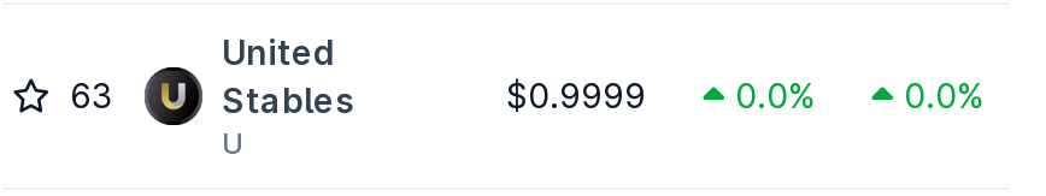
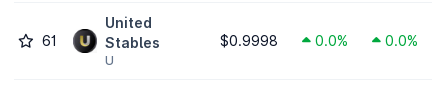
- 63
+ 61

- $0.9999
+ $0.9998
